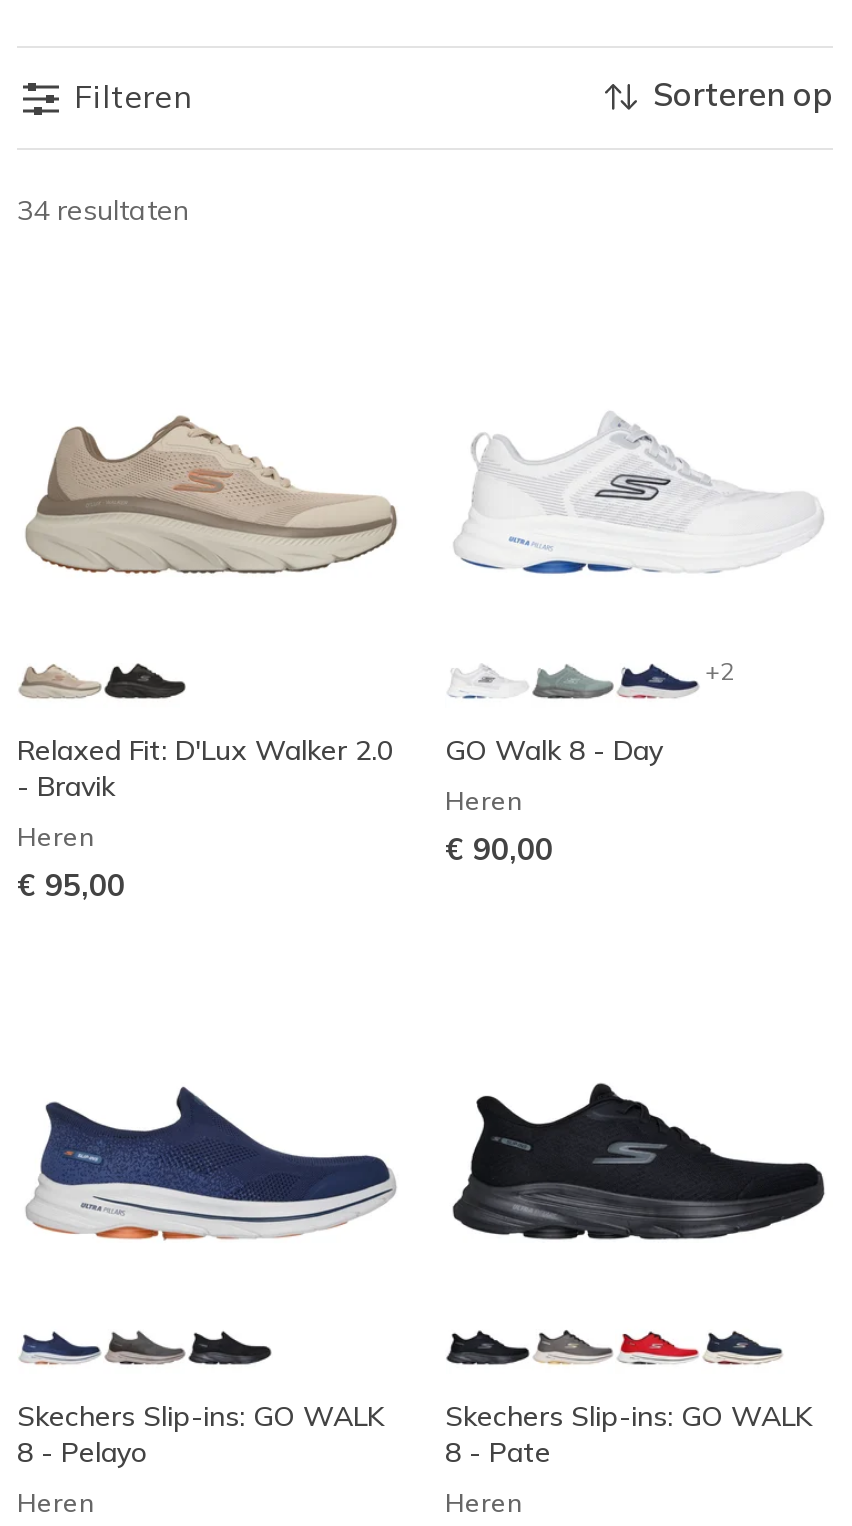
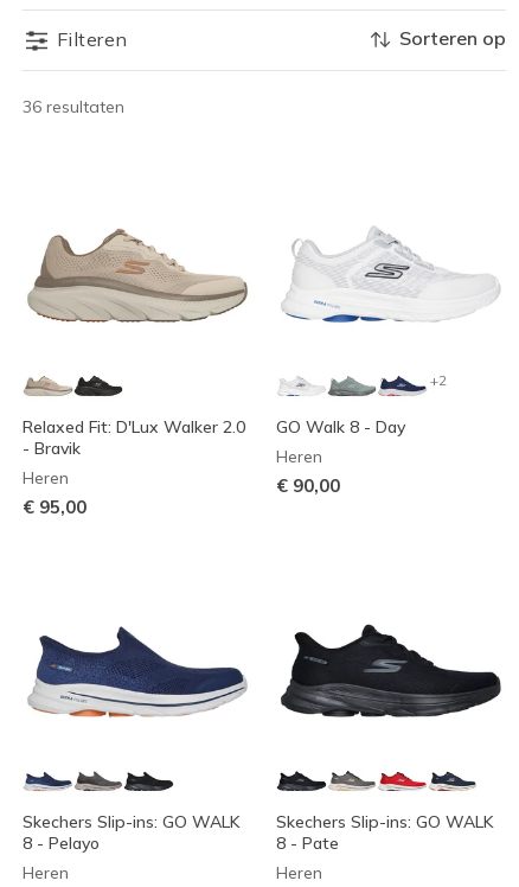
- 34 resultaten
+ 36 resultaten
